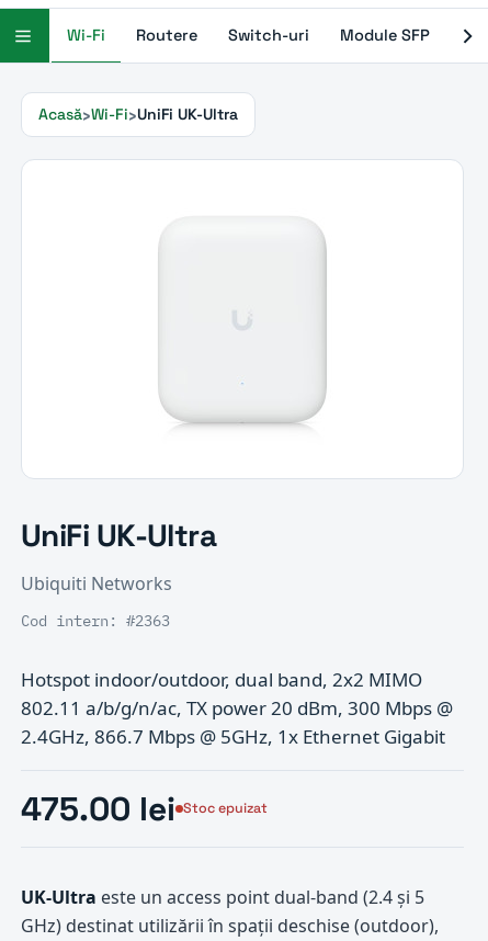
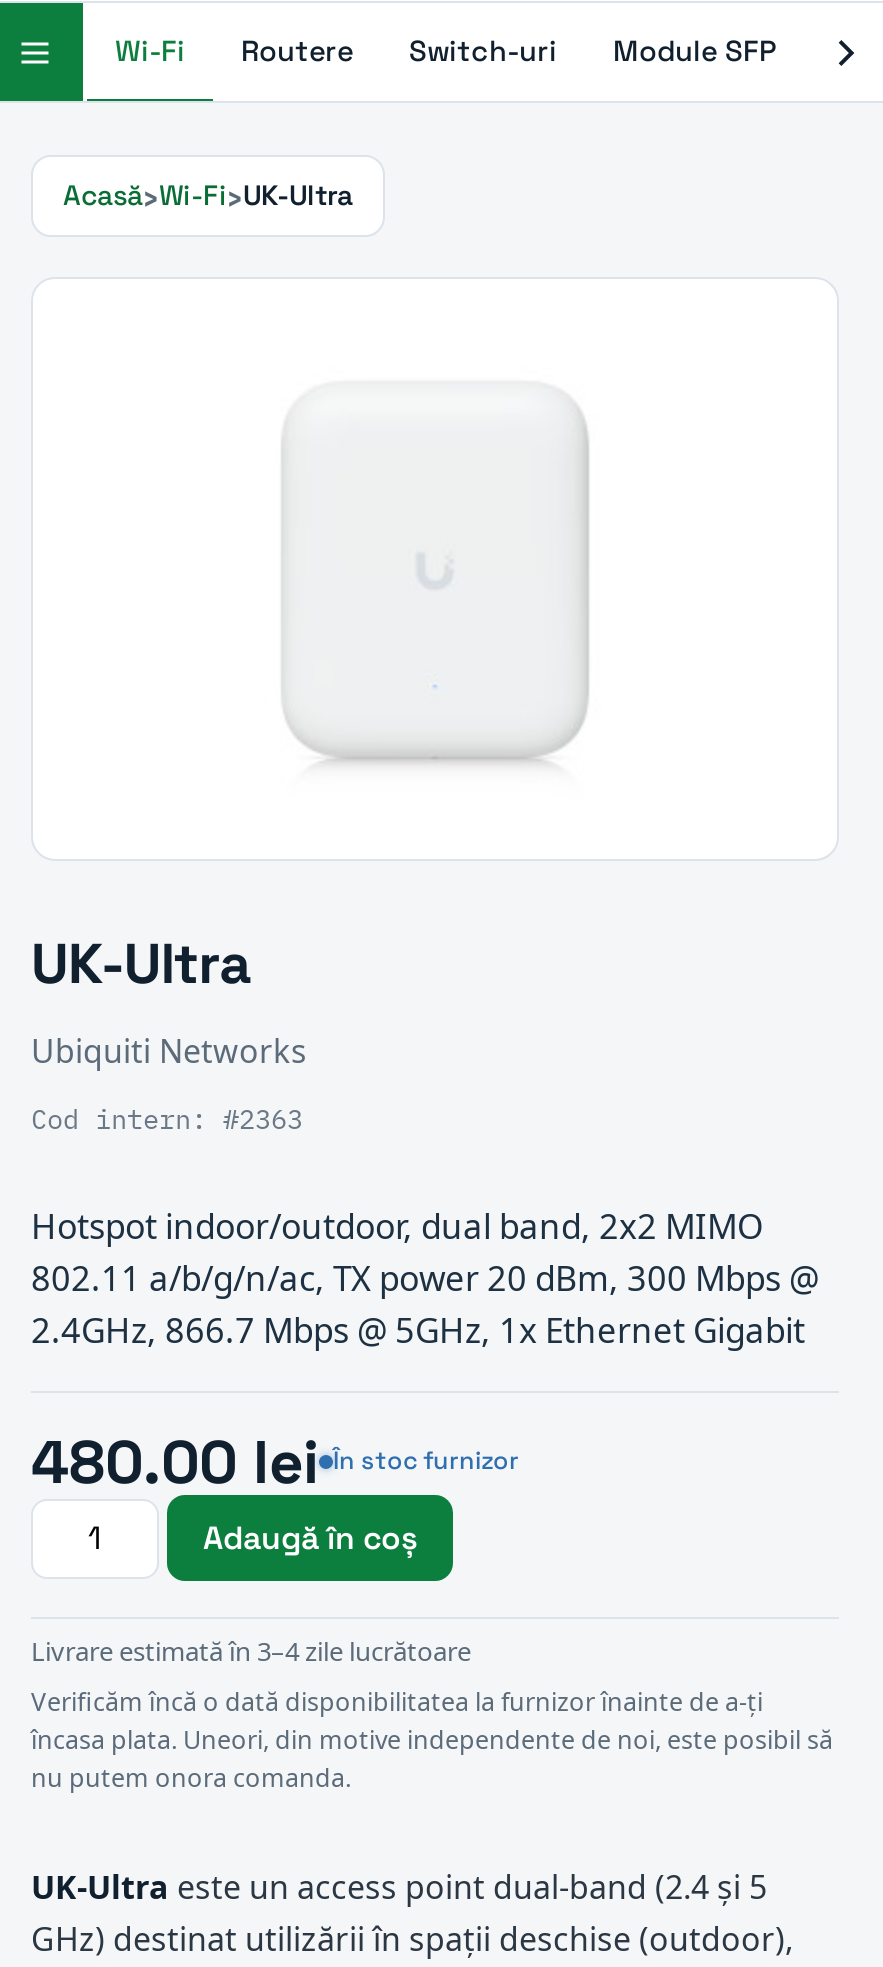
- Acasă Wi-Fi UniFi UK-Ultra
+ Acasă Wi-Fi UK-Ultra

- UniFi UK-Ultra
+ UK-Ultra

- 475.00 lei Stoc epuizat
+ 480.00 lei În stoc furnizor
+ Adaugă în coș
+ Livrare estimată în 3–4 zile lucrătoare
+ Verificăm încă o dată disponibilitatea la furnizor înainte de a-ți
+ încasa plata. Uneori, din motive independente de noi, este posibil să
+ nu putem onora comanda.
